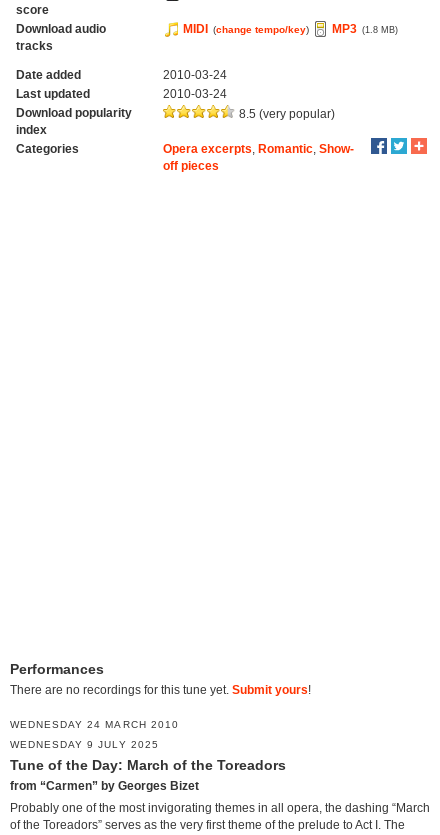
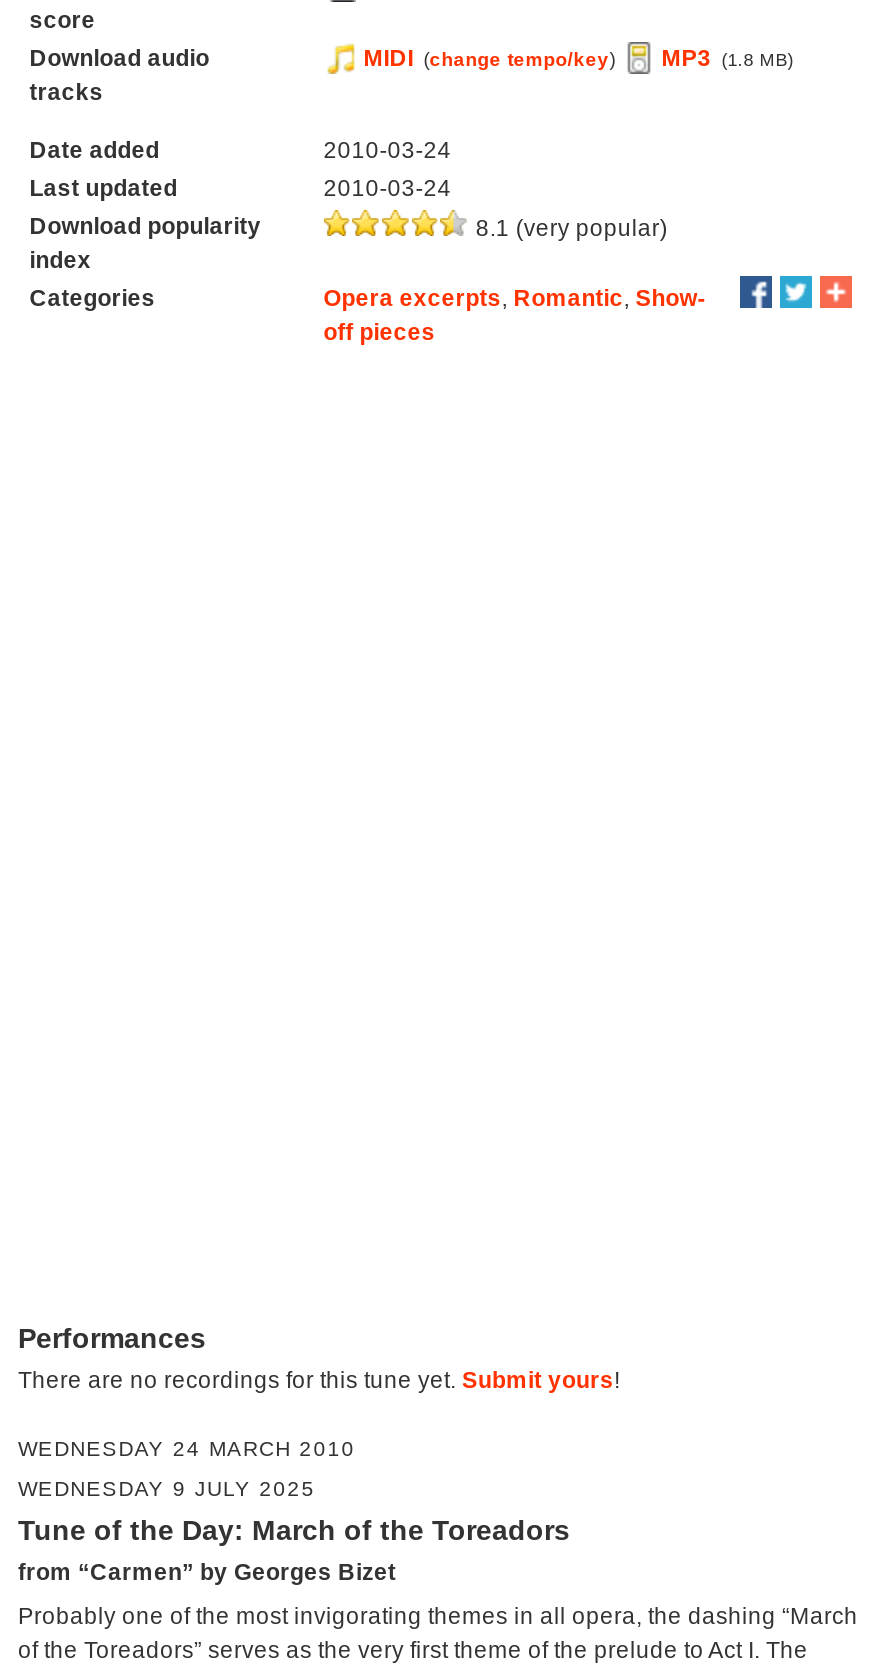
- 8.5 (very popular)
+ 8.1 (very popular)
